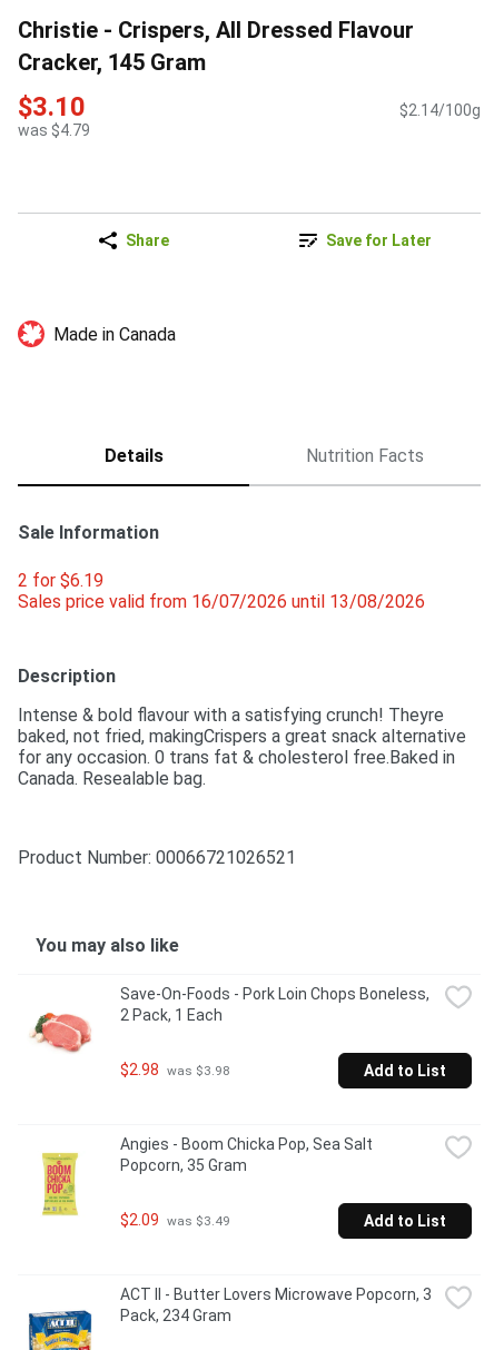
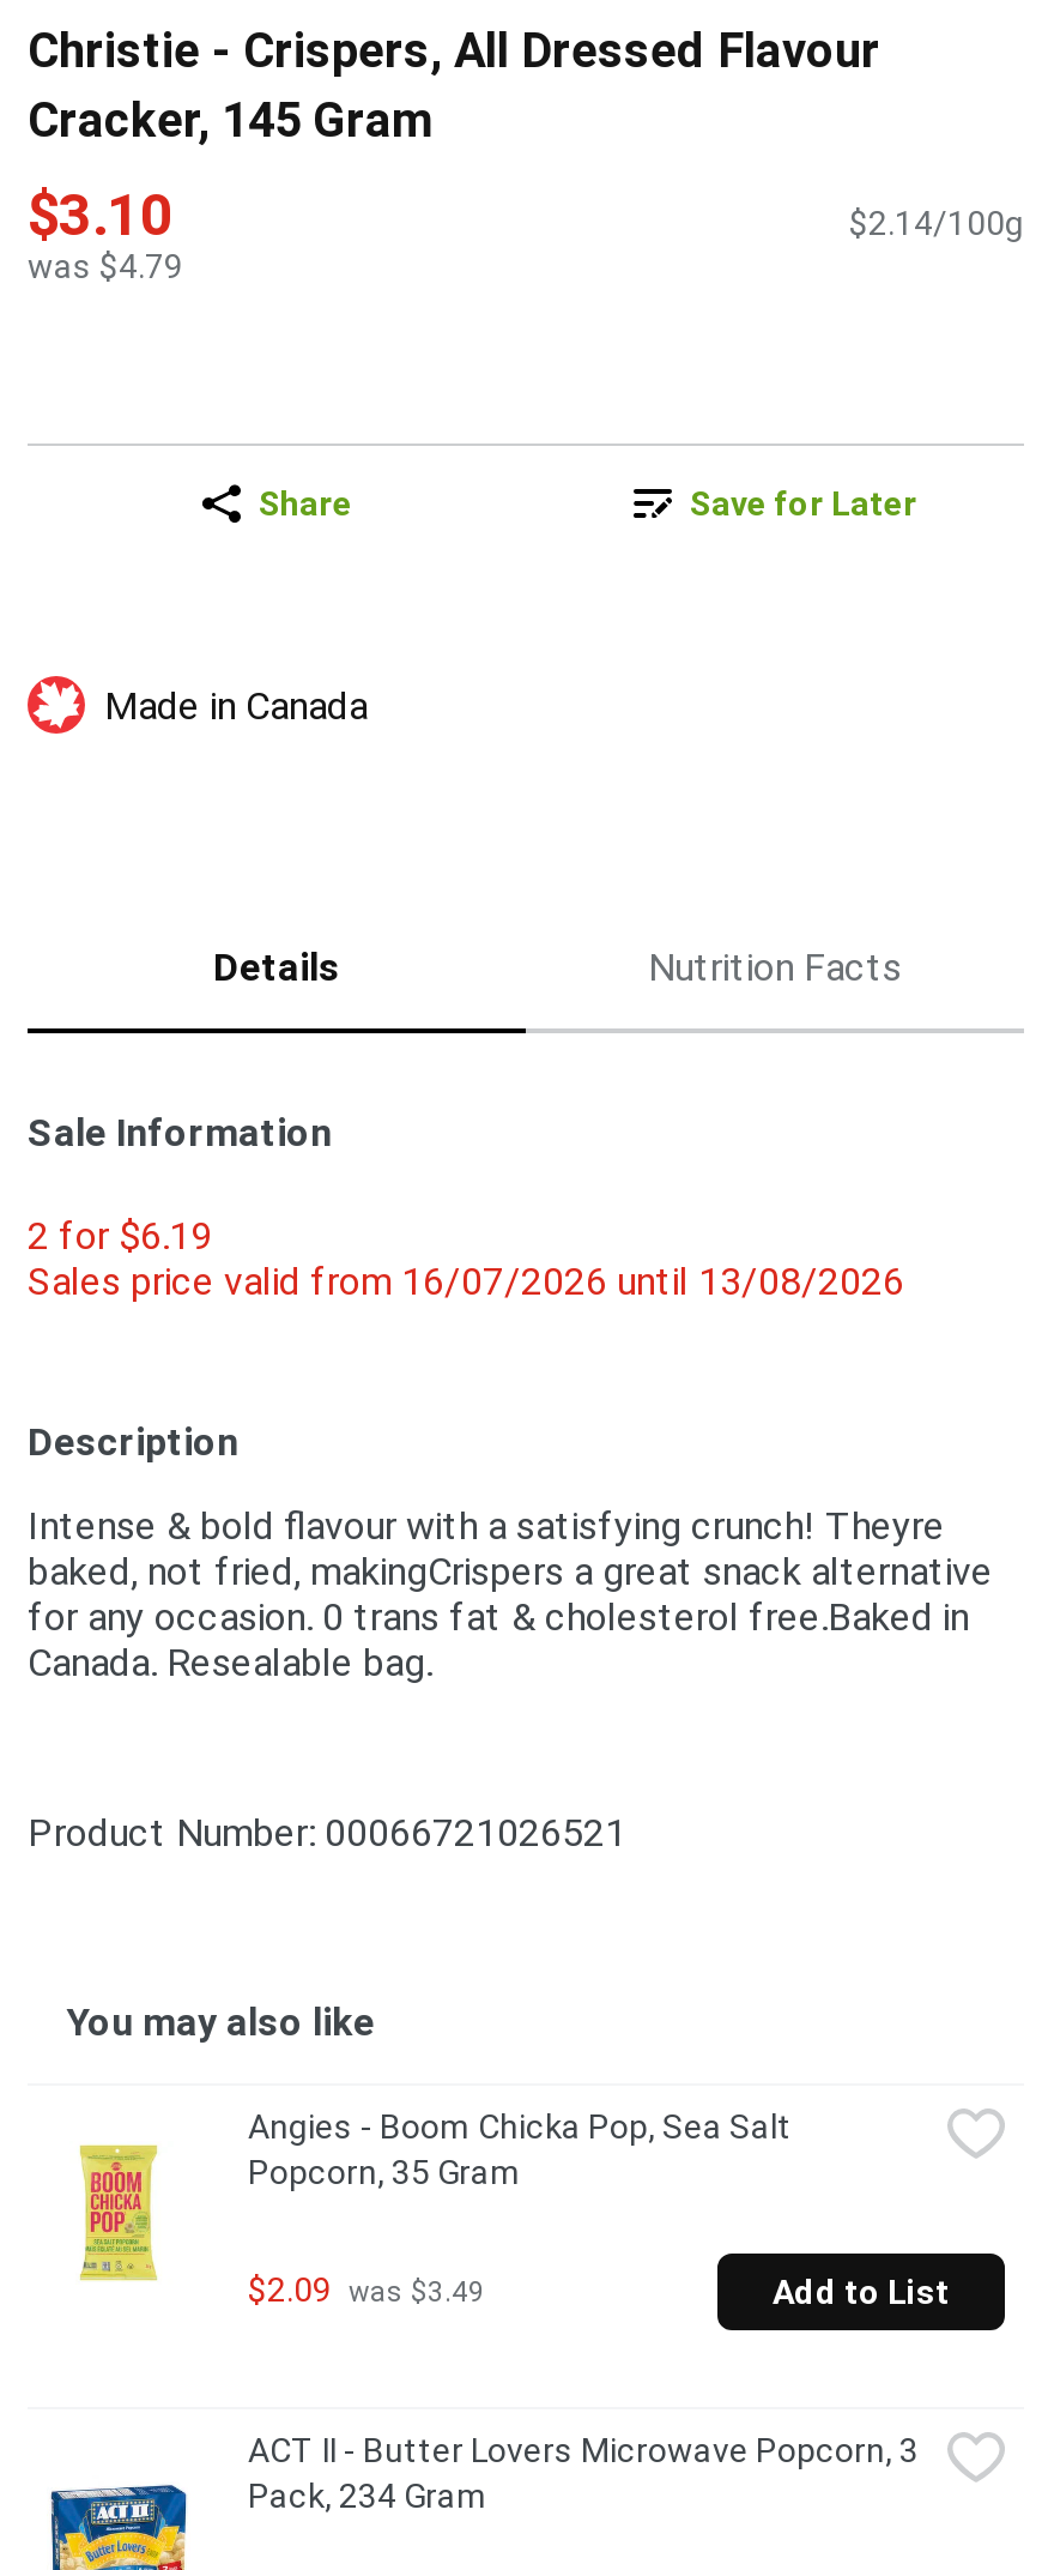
- [image]
- Save-On-Foods - Pork Loin Chops Boneless,
- 2 Pack, 1 Each
- $2.98 was $3.98
- Add to List
